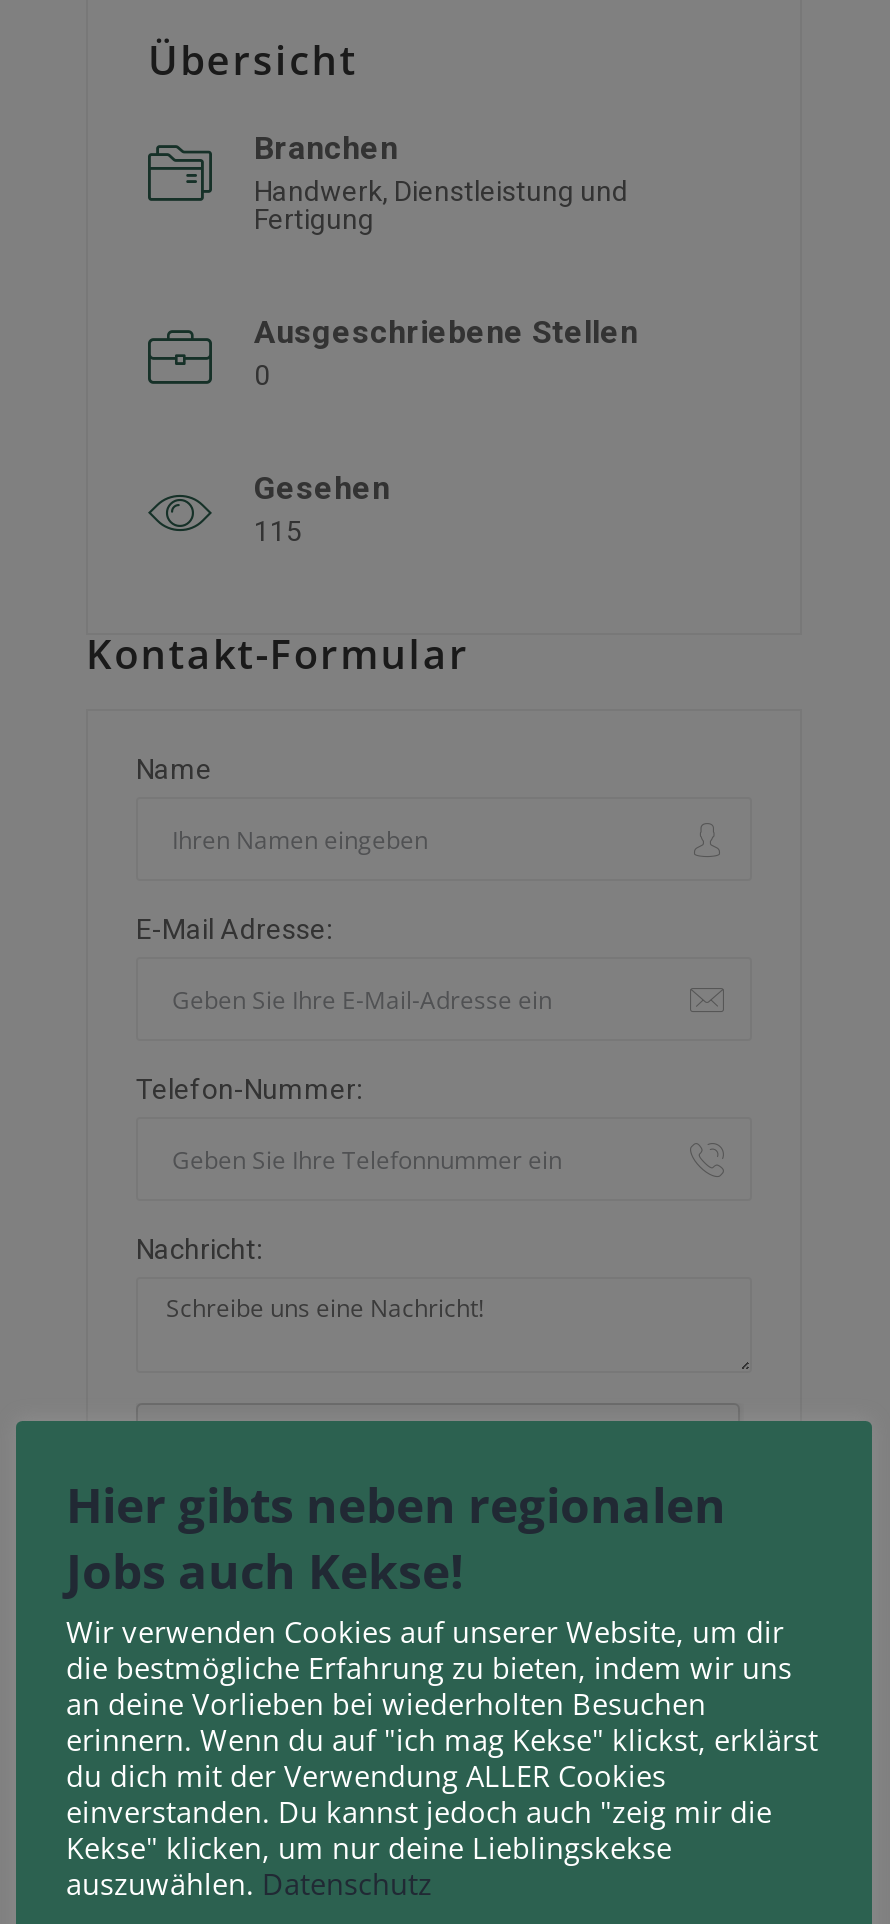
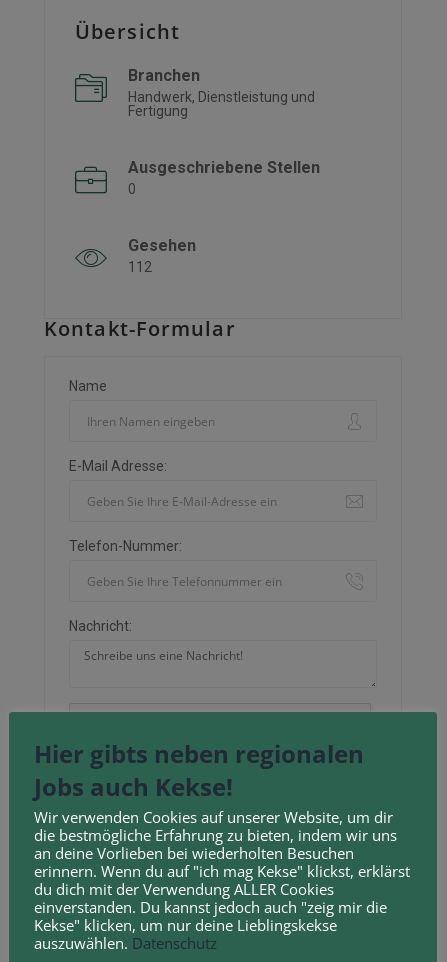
- 115
+ 112
